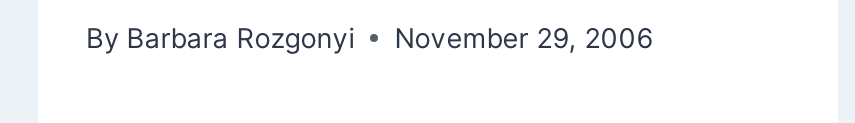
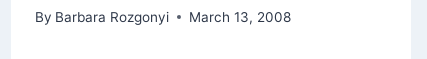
- By Barbara Rozgonyi November 29, 2006
+ By Barbara Rozgonyi March 13, 2008
